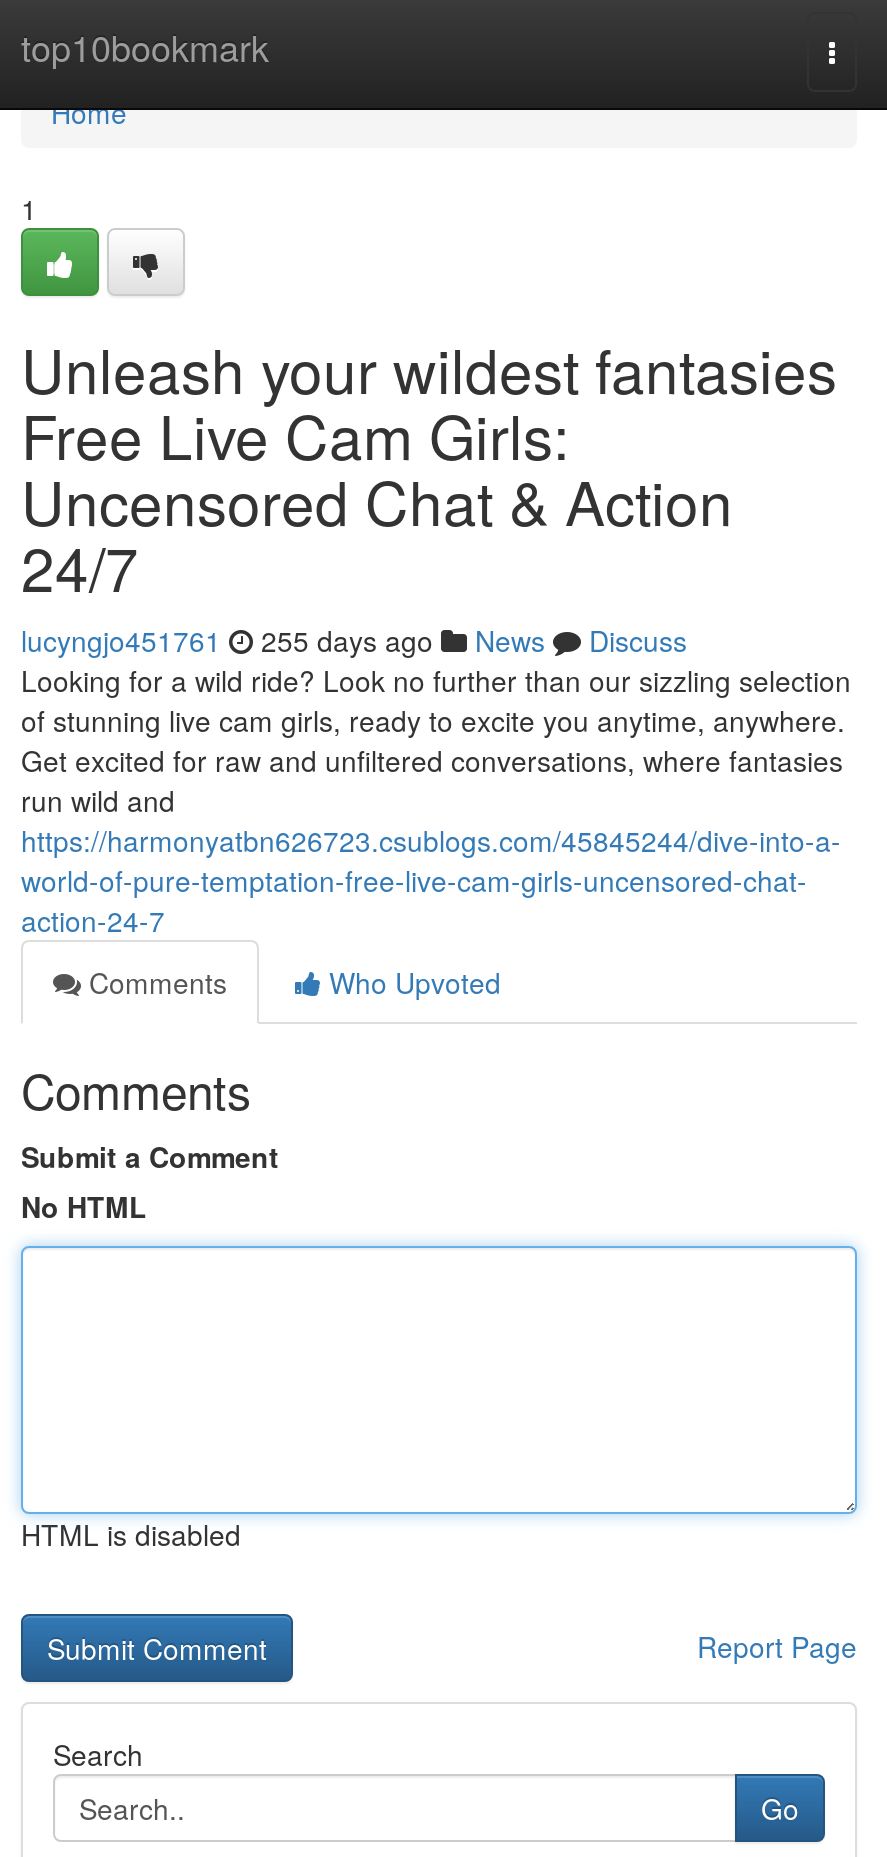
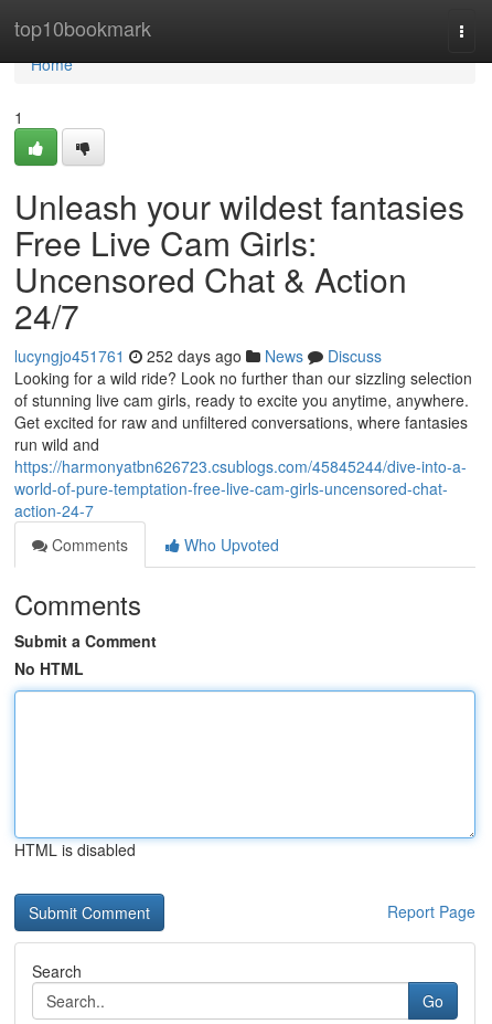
- lucyngjo451761 255 days ago News Discuss
+ lucyngjo451761 252 days ago News Discuss
